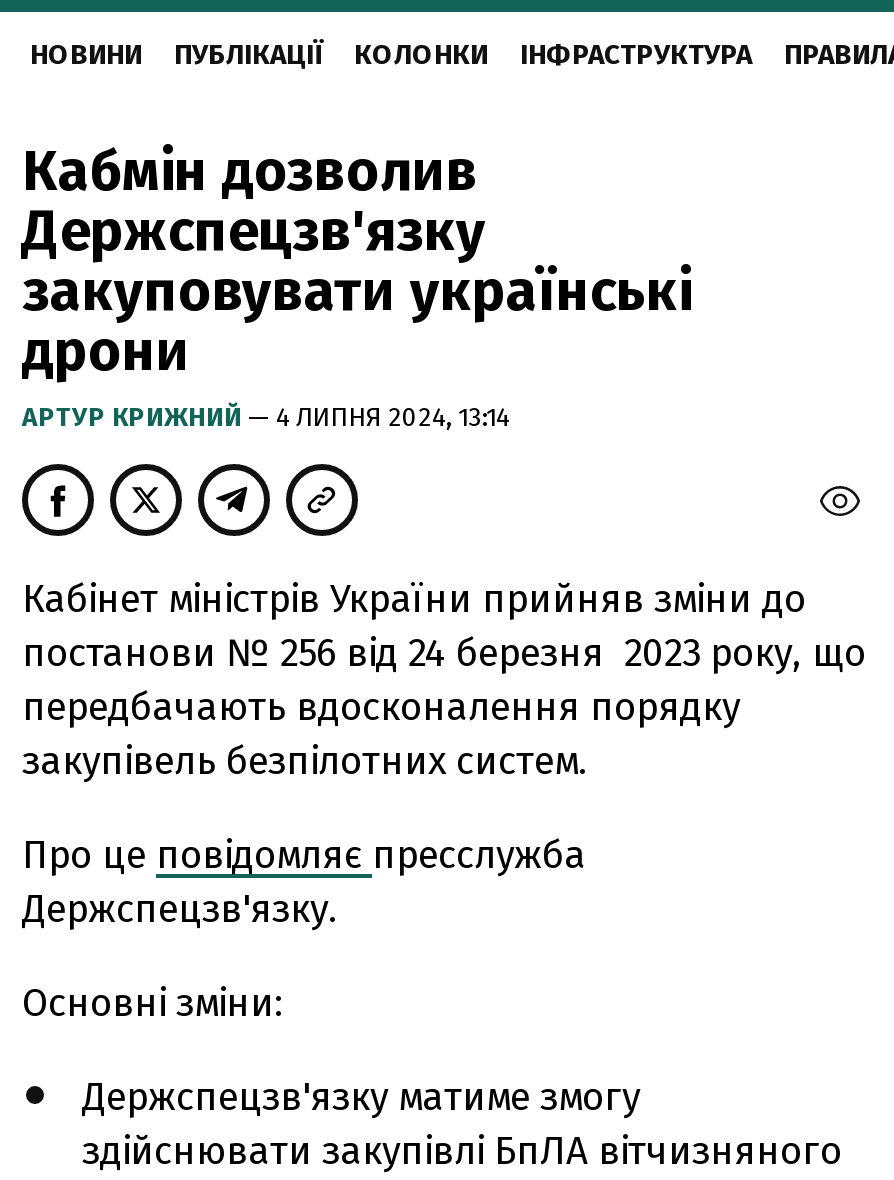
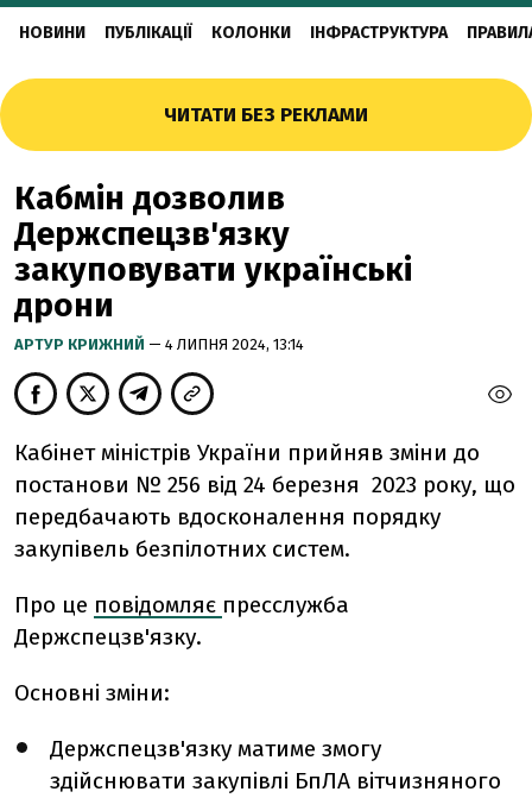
+ ЧИТАТИ БЕЗ РЕКЛАМИ
